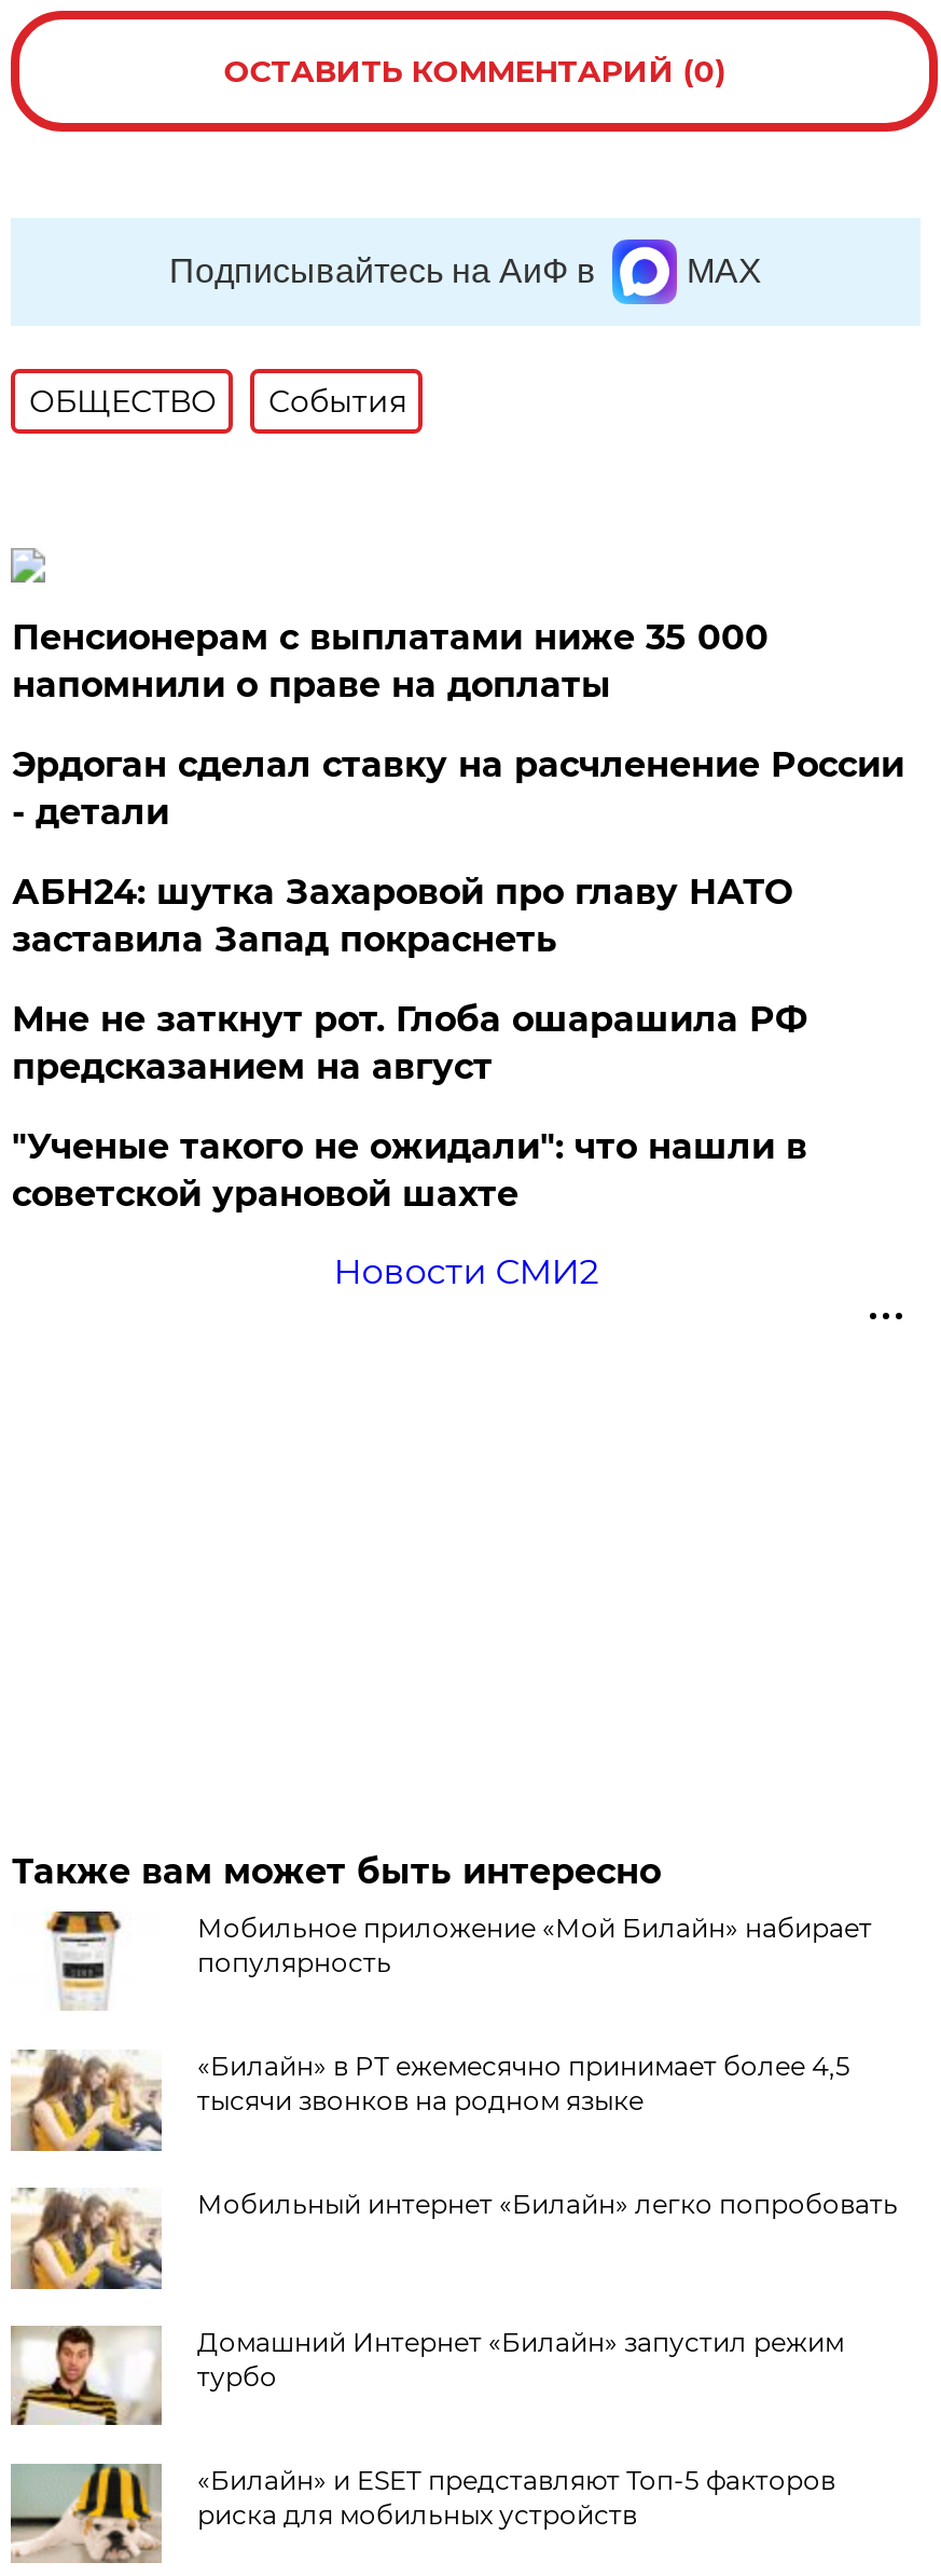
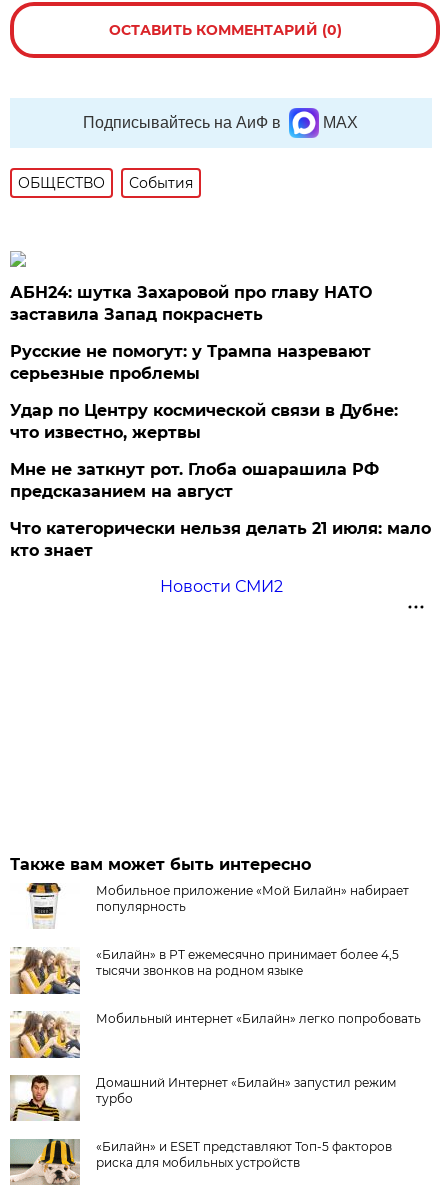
- Пенсионерам с выплатами ниже 35 000
- напомнили о праве на доплаты
- Эрдоган сделал ставку на расчленение России
- - детали

moved up: АБН24: шутка Захаровой про главу НАТО | заставила Запад покраснеть

+ Русские не помогут: у Трампа назревают
+ серьезные проблемы
+ Удар по Центру космической связи в Дубне:
+ что известно, жертвы

- "Ученые такого не ожидали": что нашли в
- советской урановой шахте
+ Что категорически нельзя делать 21 июля: мало
+ кто знает
